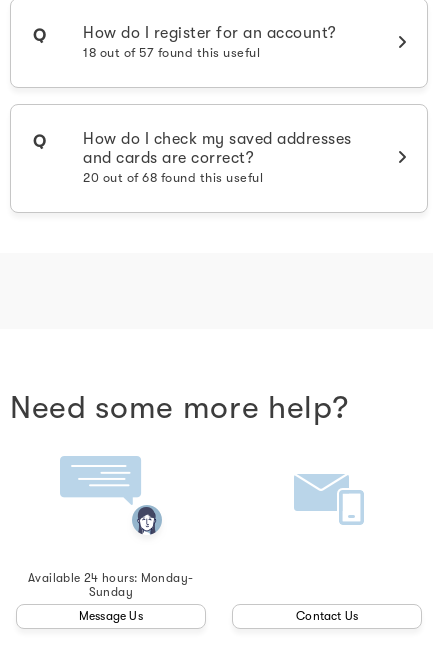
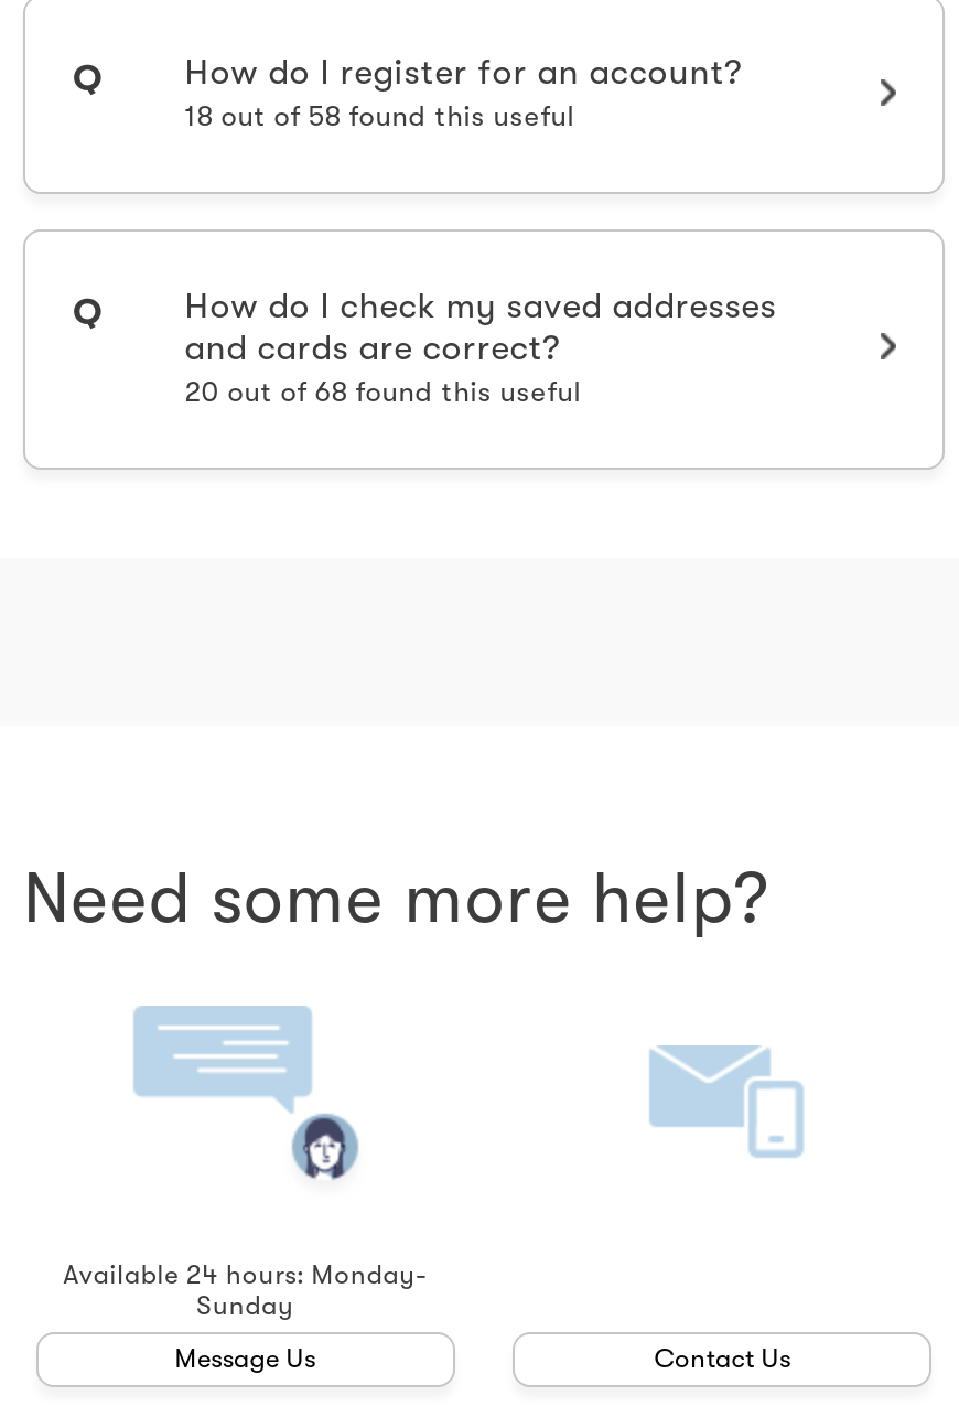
- 18 out of 57 found this useful
+ 18 out of 58 found this useful
